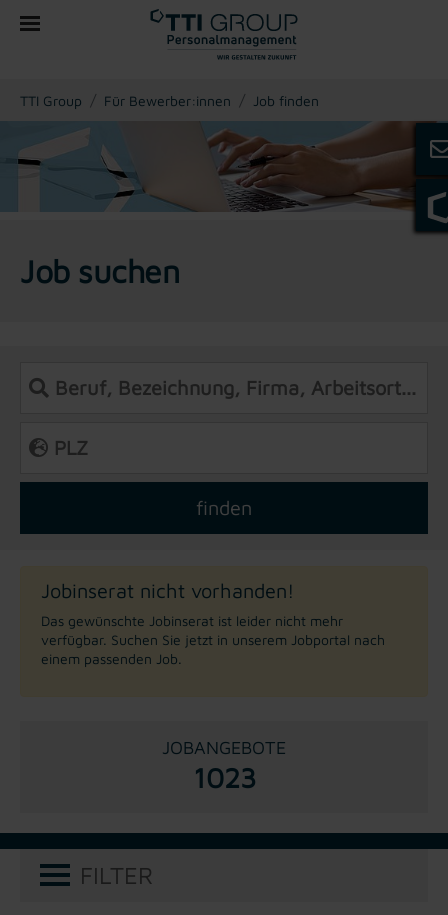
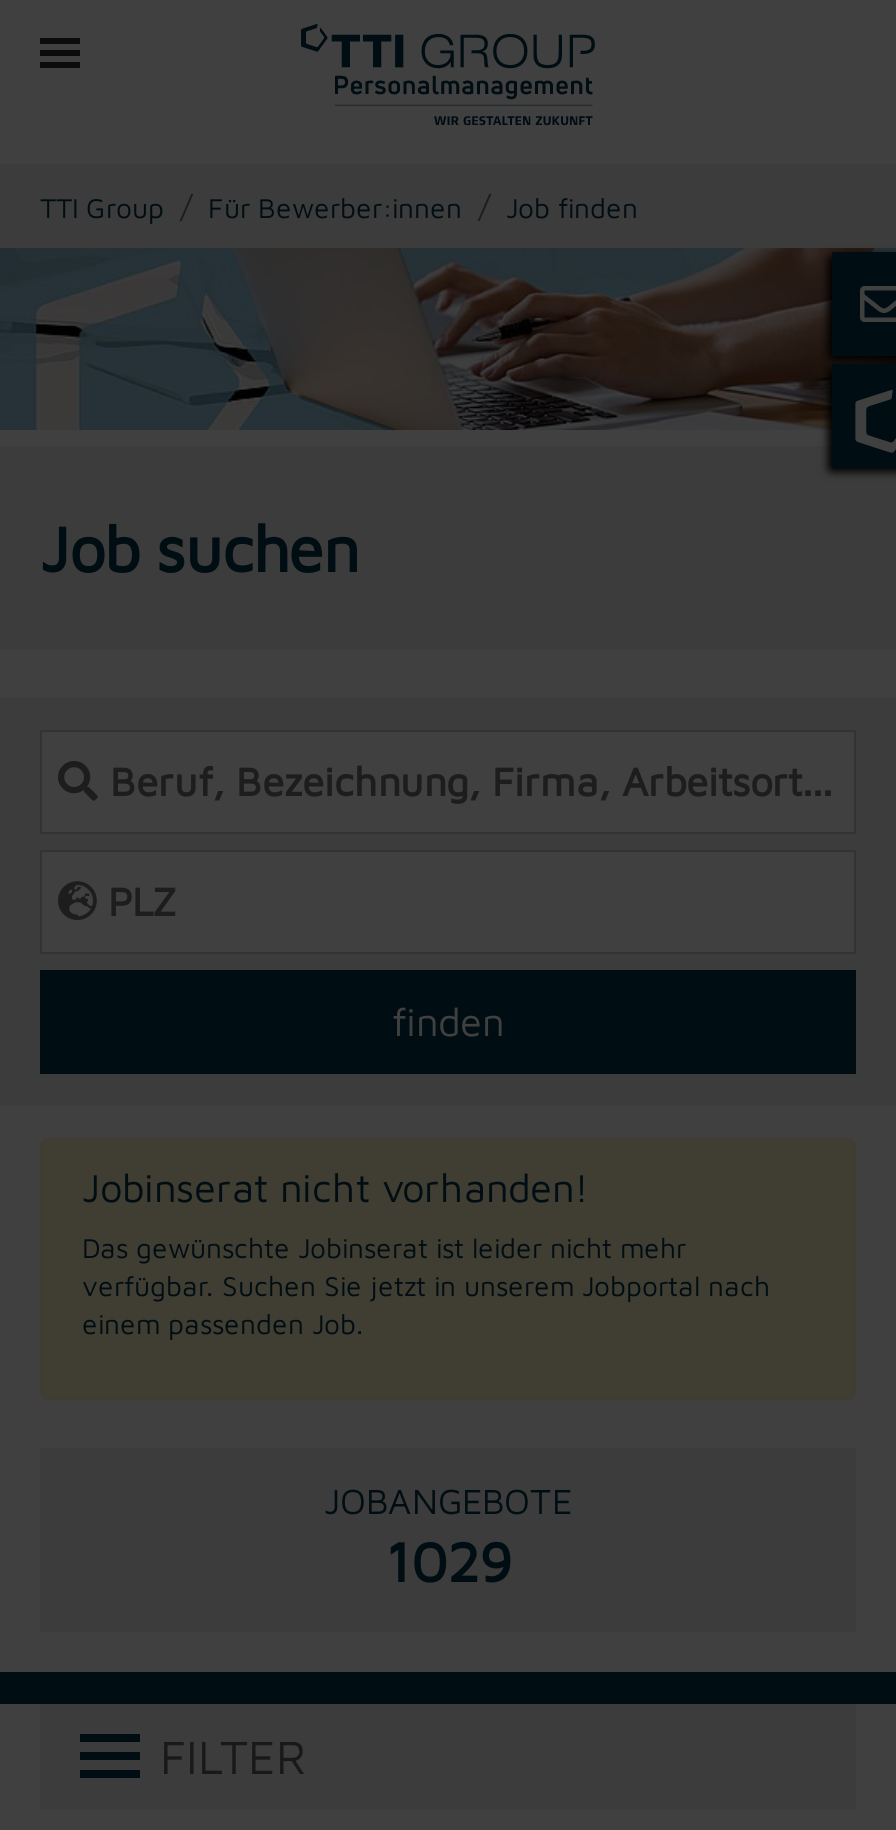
- 1023
+ 1029
